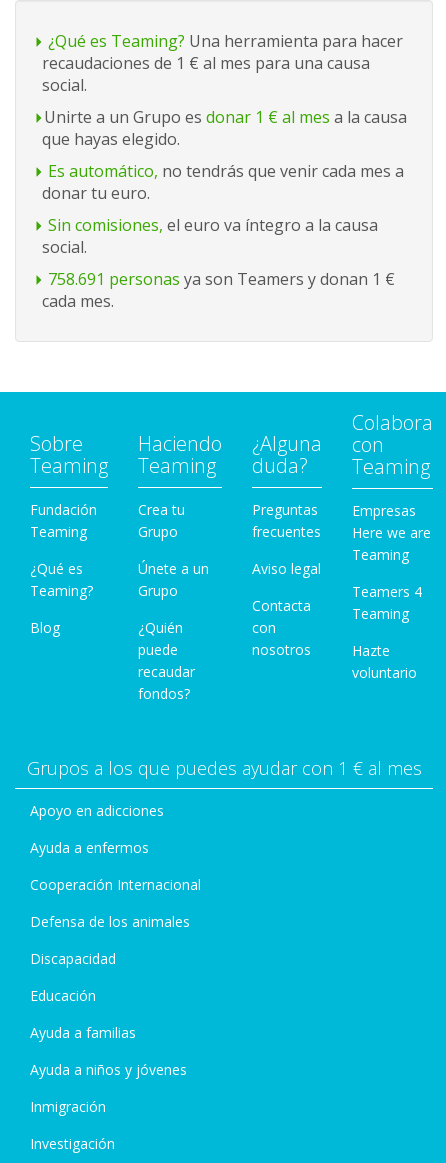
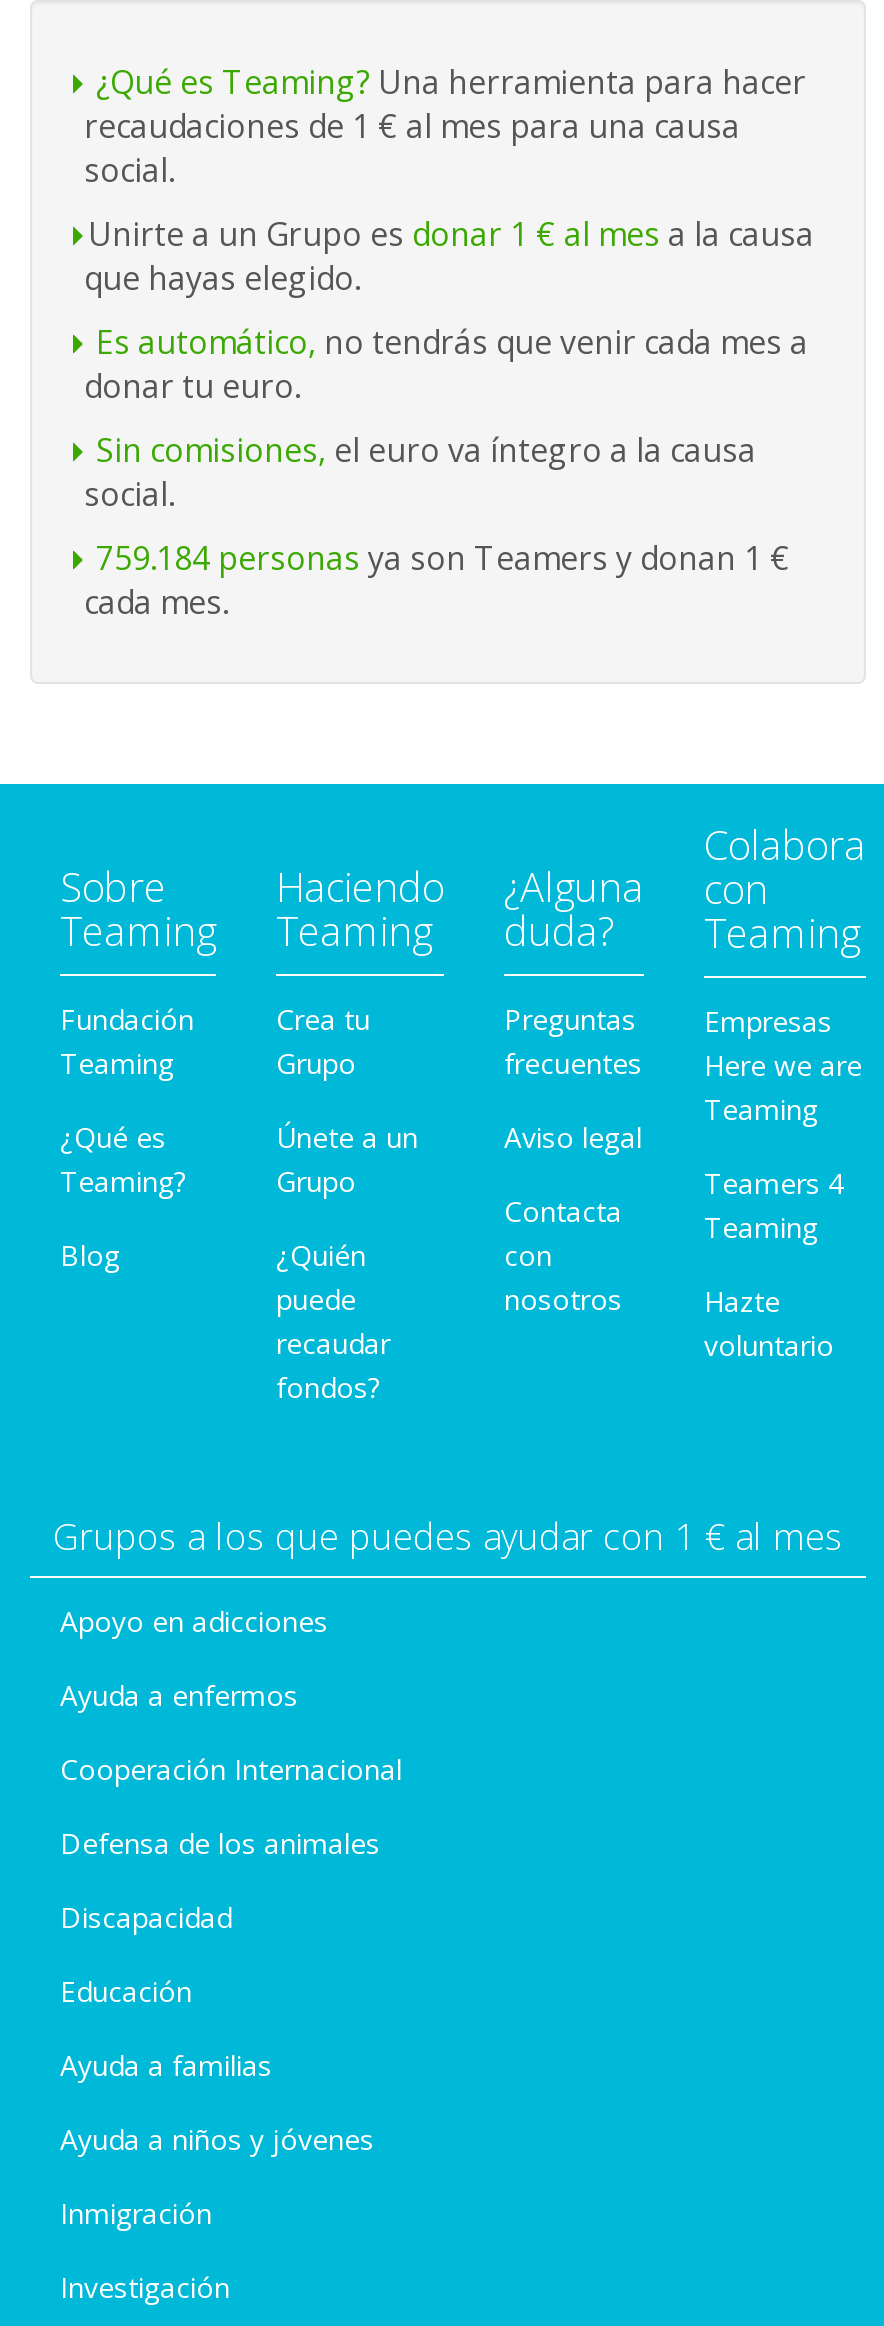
- 758.691 personas ya son Teamers y donan 1 €
+ 759.184 personas ya son Teamers y donan 1 €
